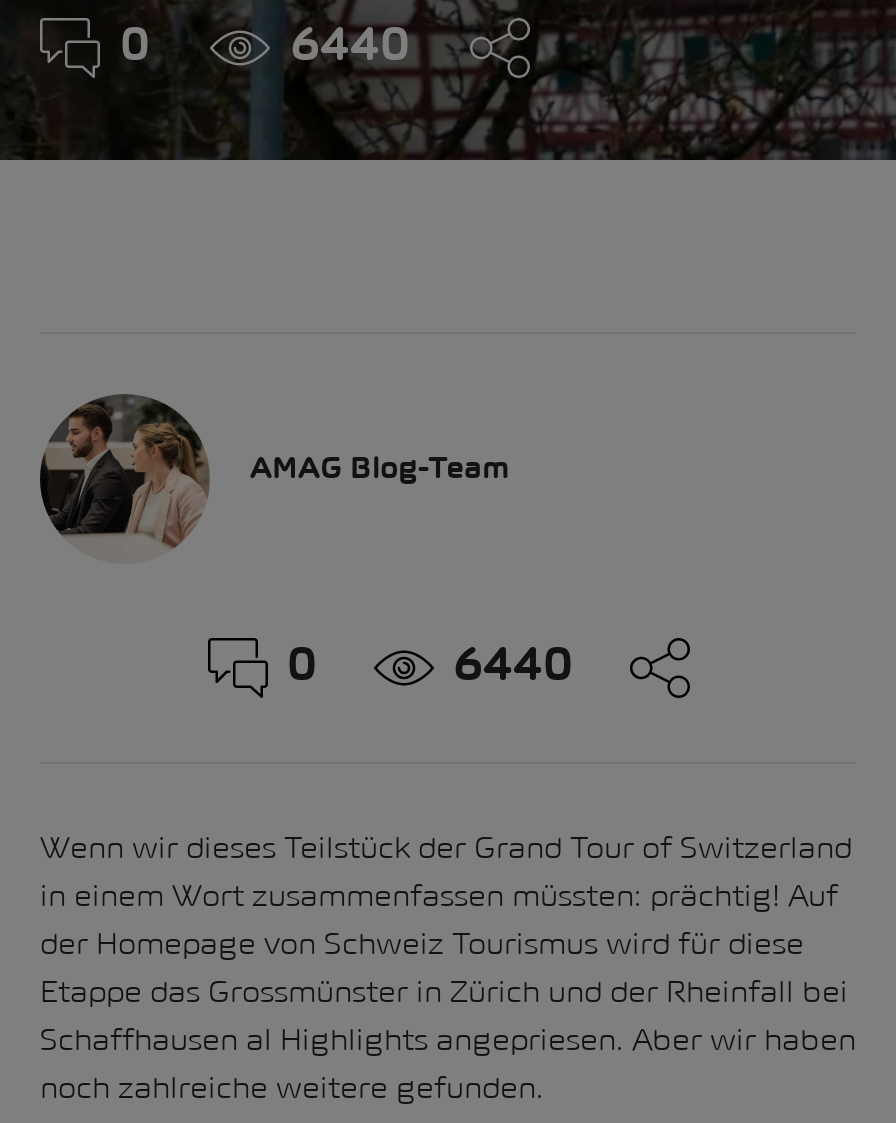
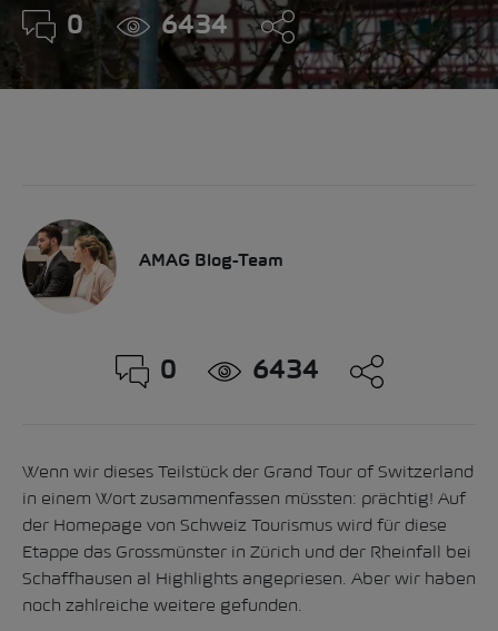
- 6440
+ 6434

- 6440
+ 6434
